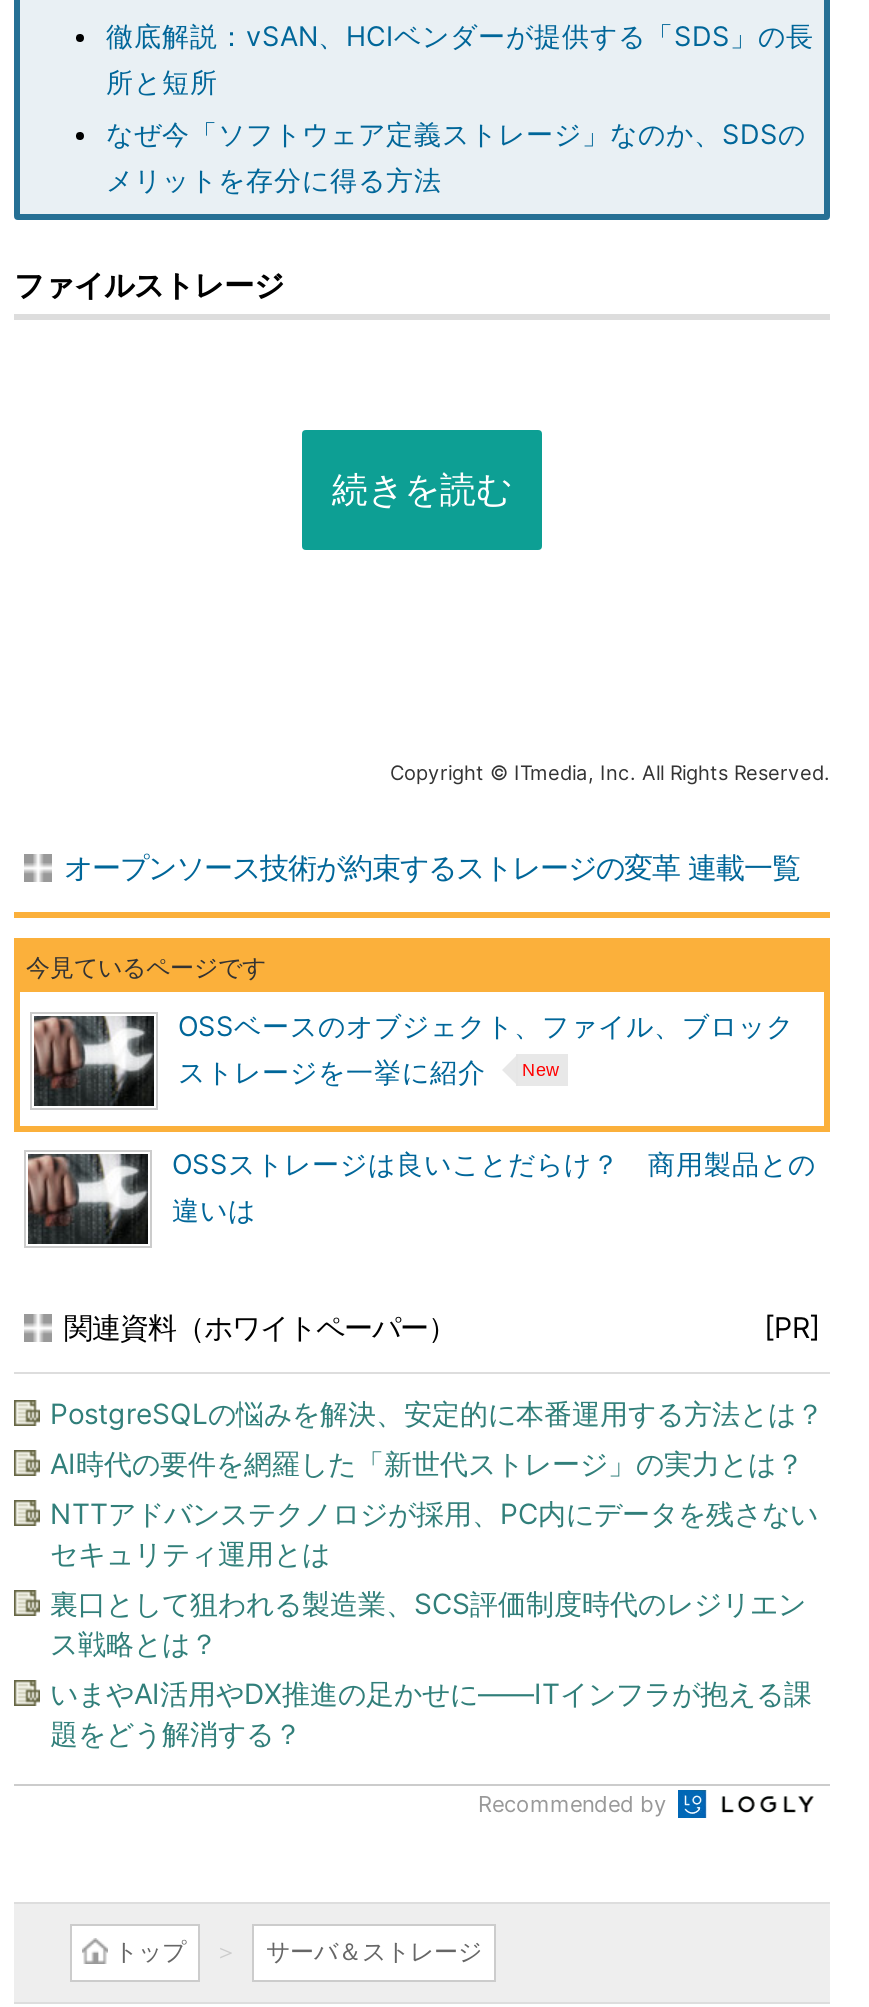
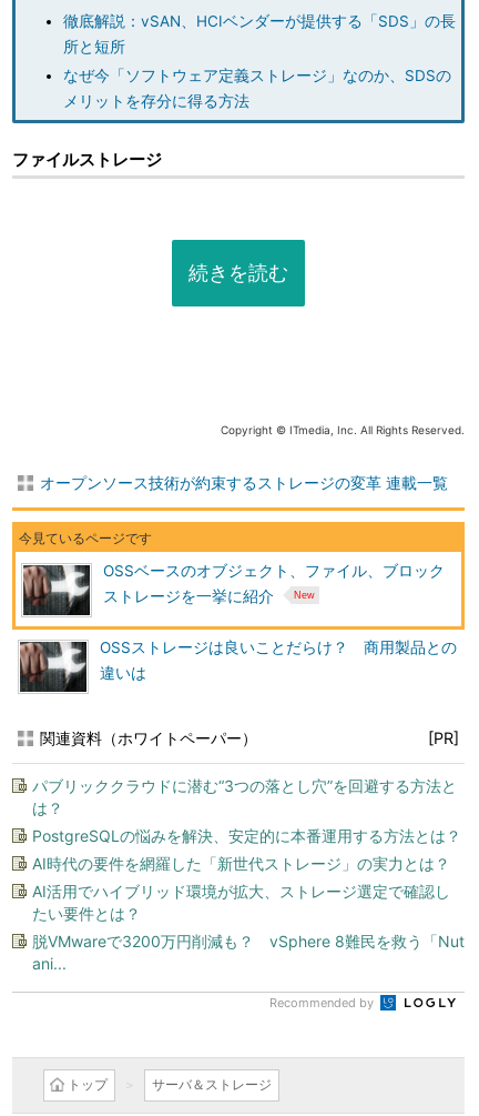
+ パブリッククラウドに潜む“3つの落とし穴”を回避する方法と
+ は？

moved down: PostgreSQLの悩みを解決、安定的に本番運用する方法とは？ | AI時代の要件を網羅した「新世代ストレージ」の実力とは？

- NTTアドバンステクノロジが採用、PC内にデータを残さない
- セキュリティ運用とは
- 裏口として狙われる製造業、SCS評価制度時代のレジリエン
- ス戦略とは？
- いまやAI活用やDX推進の足かせに――ITインフラが抱える課
- 題をどう解消する？
+ AI活用でハイブリッド環境が拡大、ストレージ選定で確認し
+ たい要件とは？
+ 脱VMwareで3200万円削減も？ vSphere 8難民を救う「Nut
+ ani...
